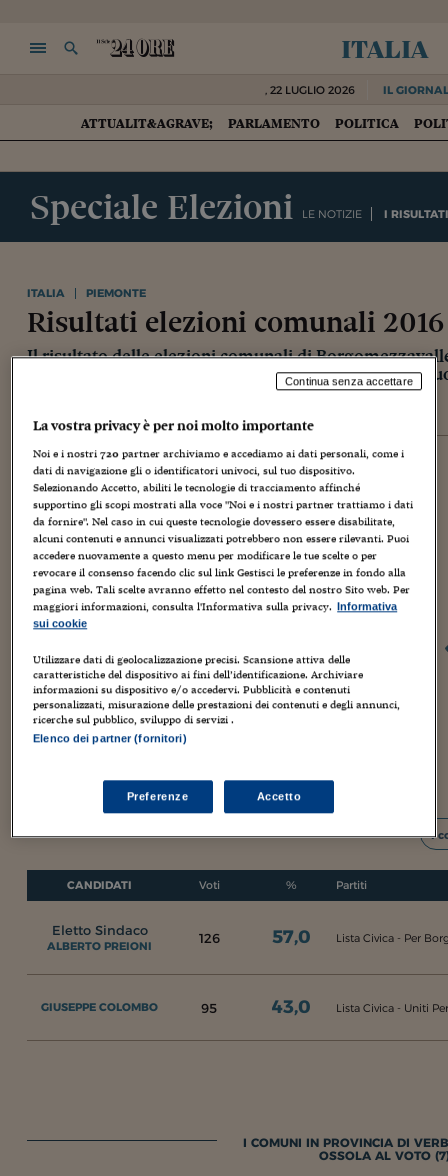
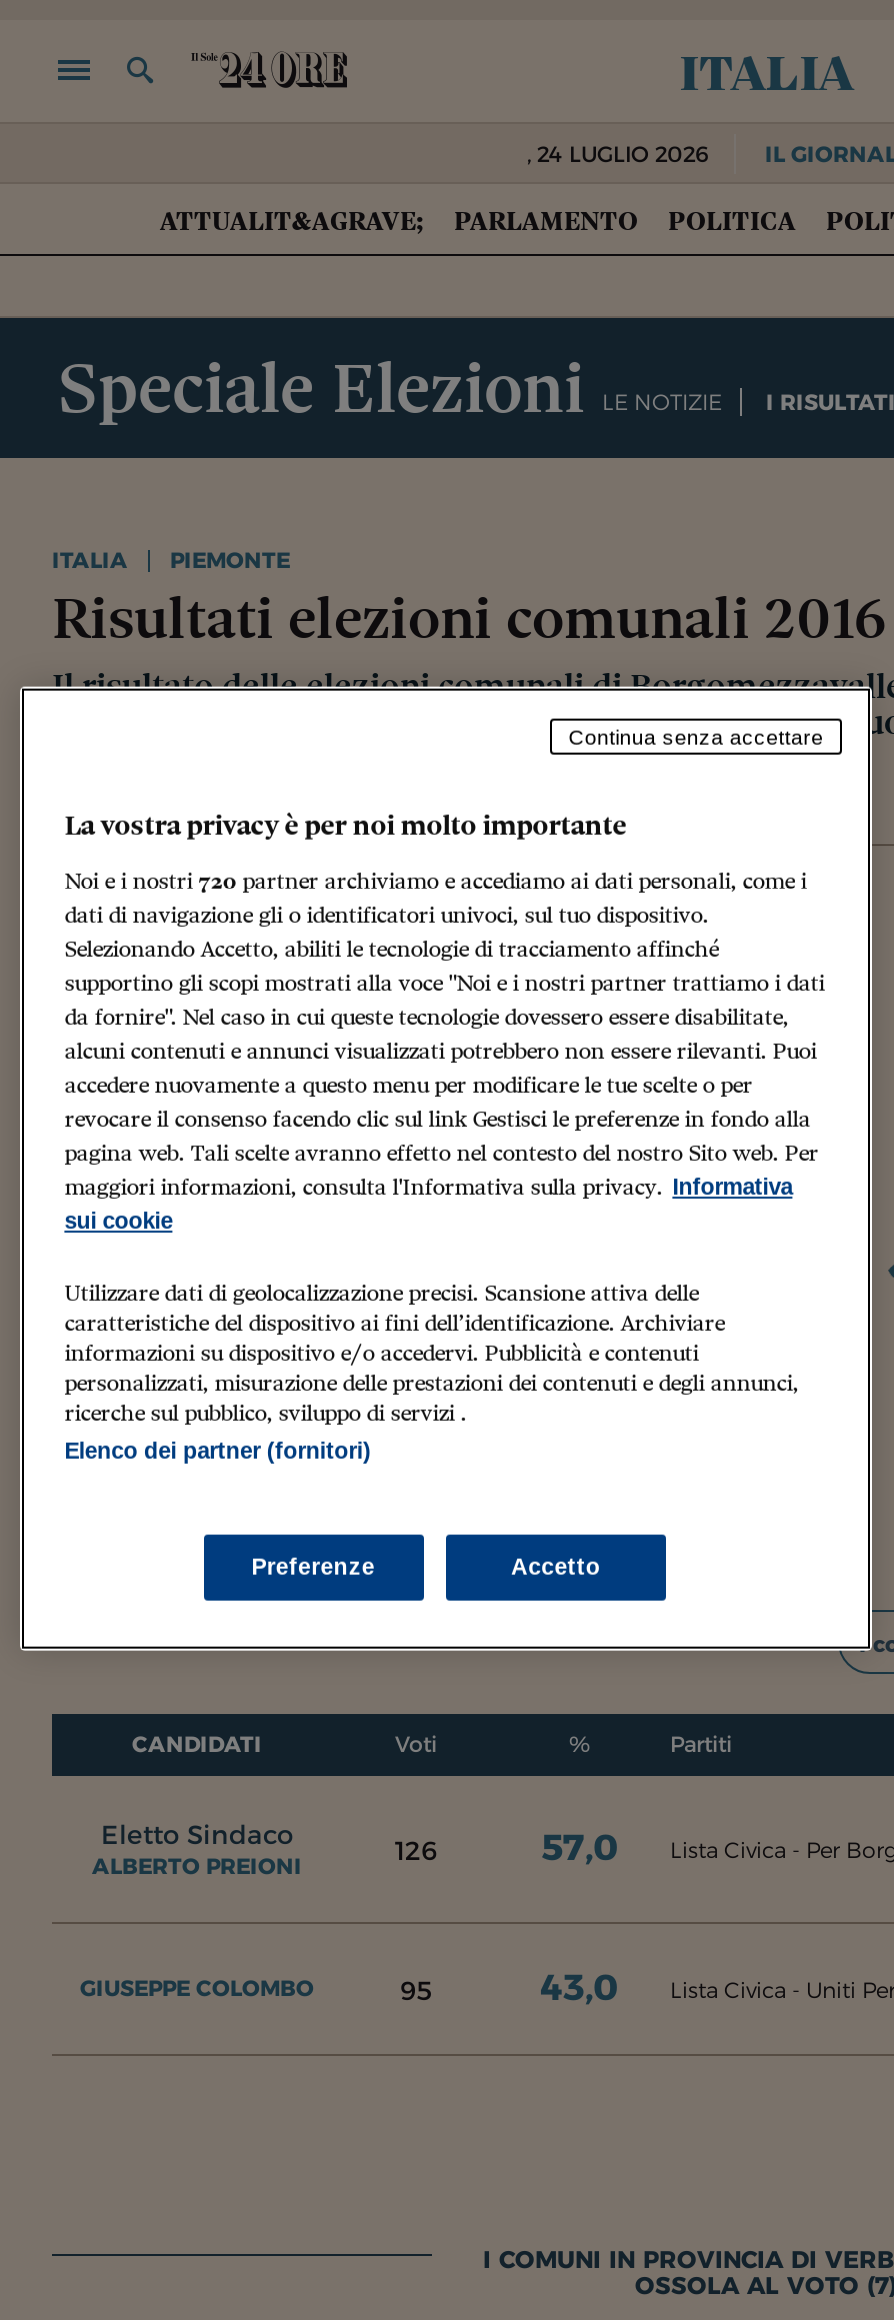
- , 22 LUGLIO 2026
+ , 24 LUGLIO 2026
